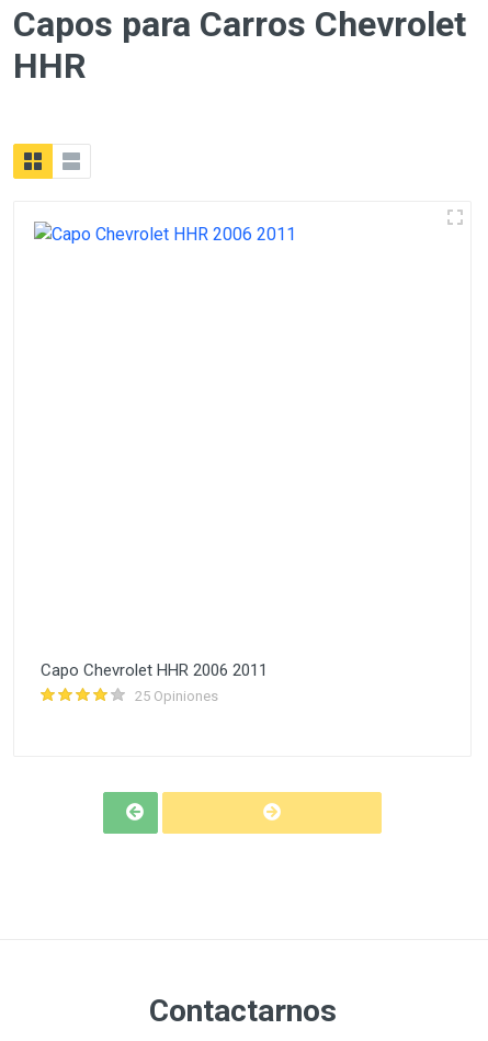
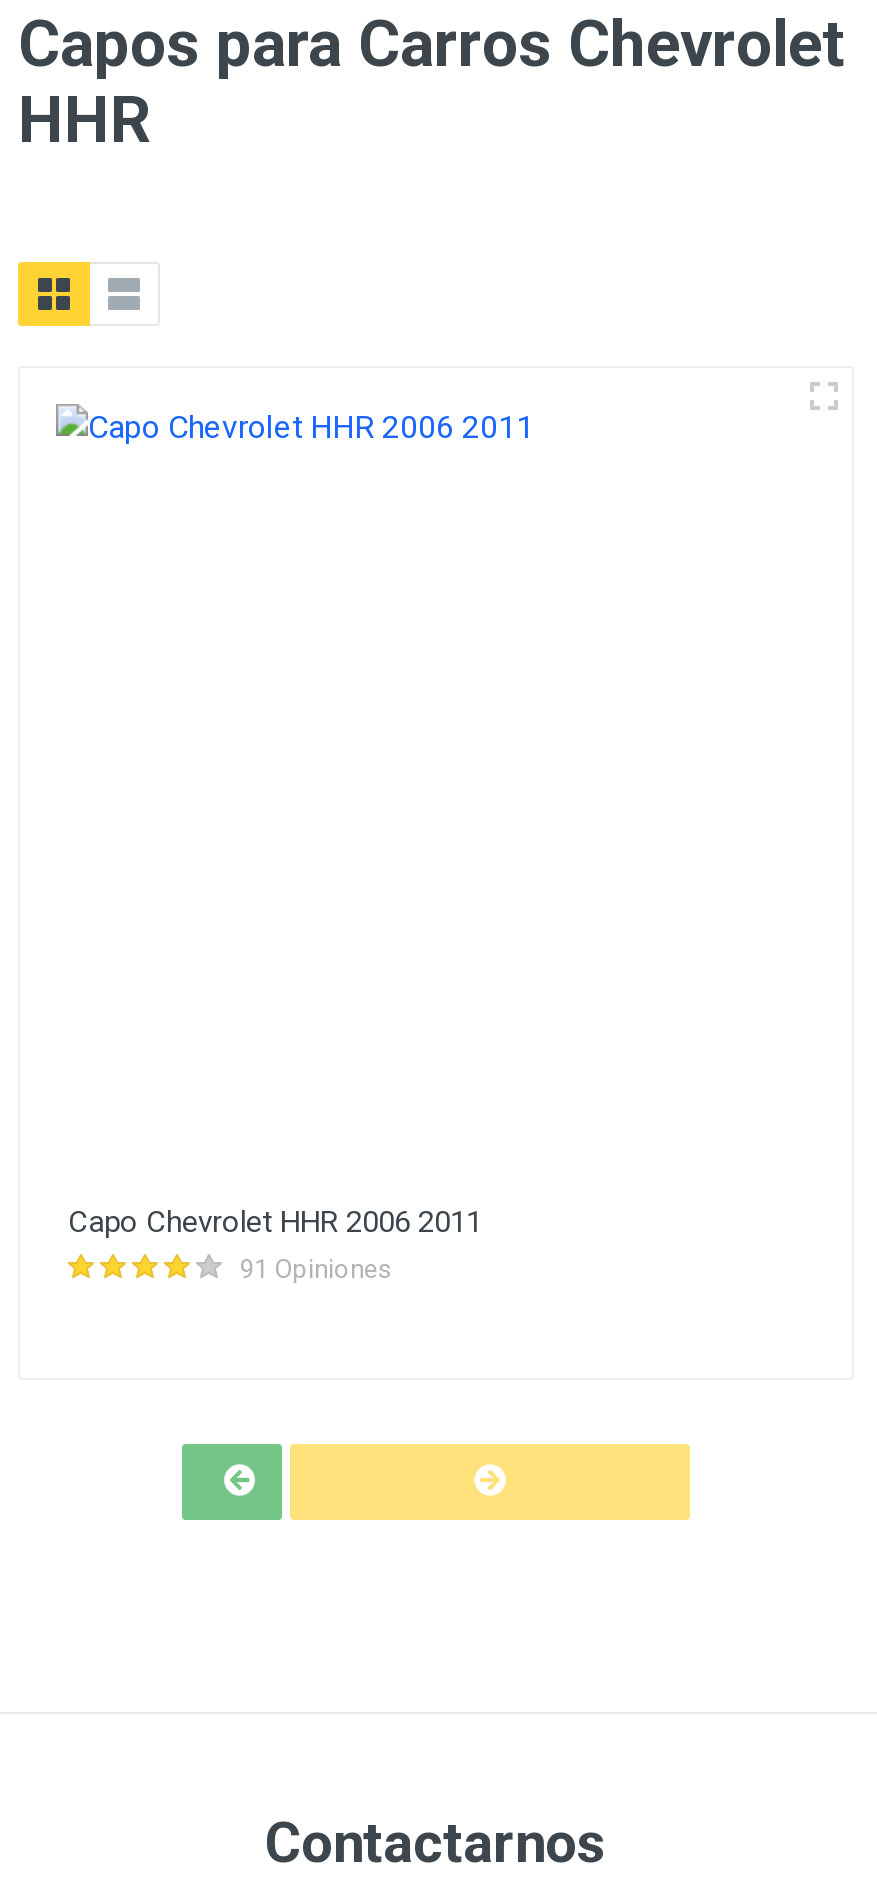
- 25 Opiniones
+ 91 Opiniones
